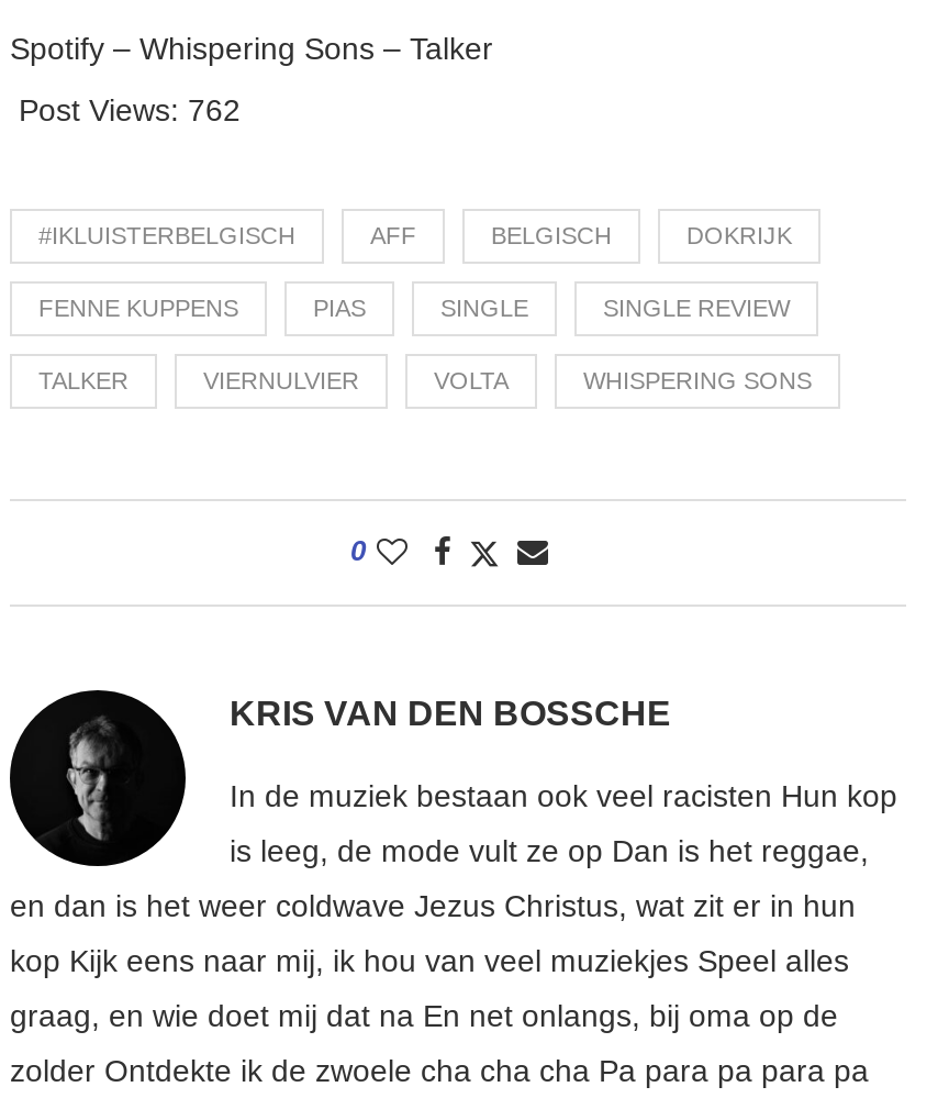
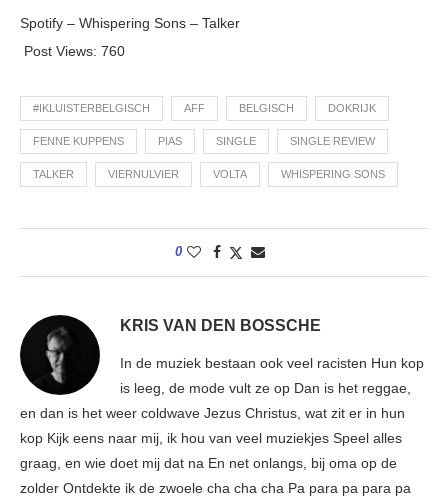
- Post Views: 762
+ Post Views: 760
